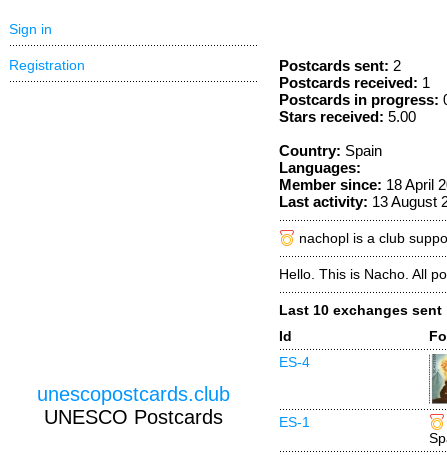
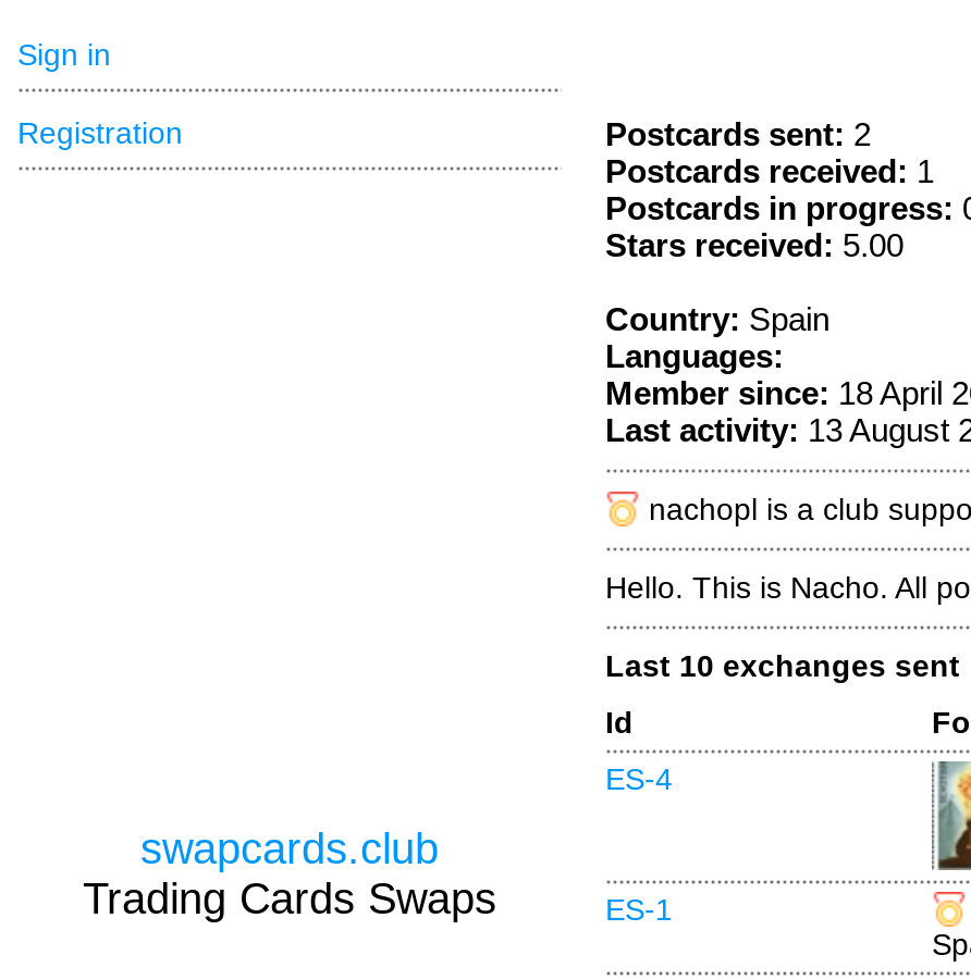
- unescopostcards.club
- UNESCO Postcards
+ swapcards.club
+ Trading Cards Swaps
